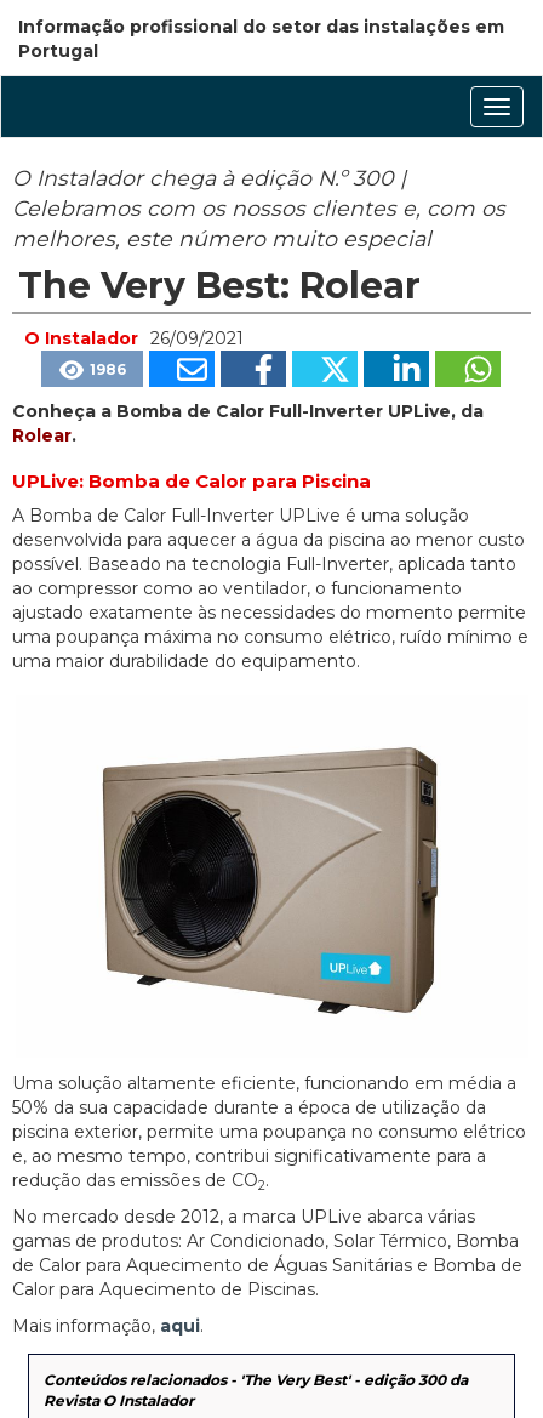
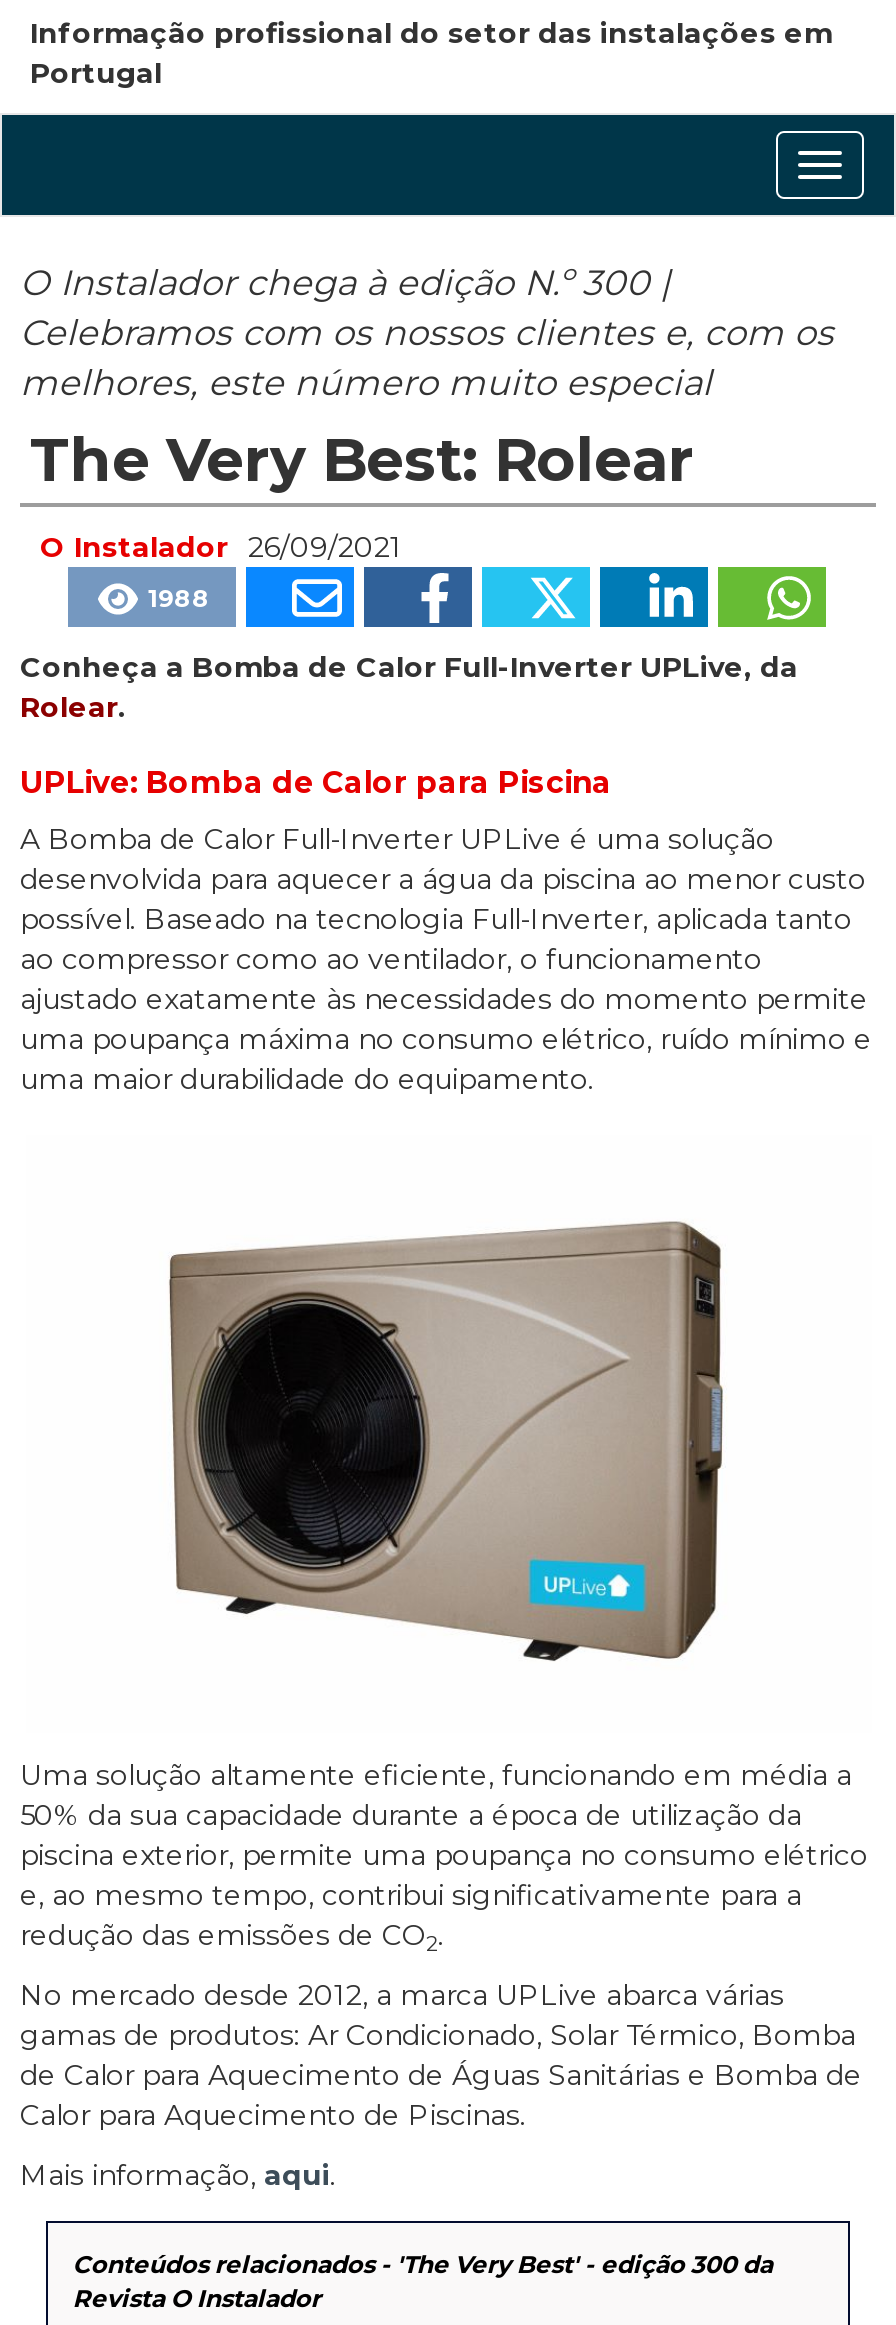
- 1986
+ 1988
